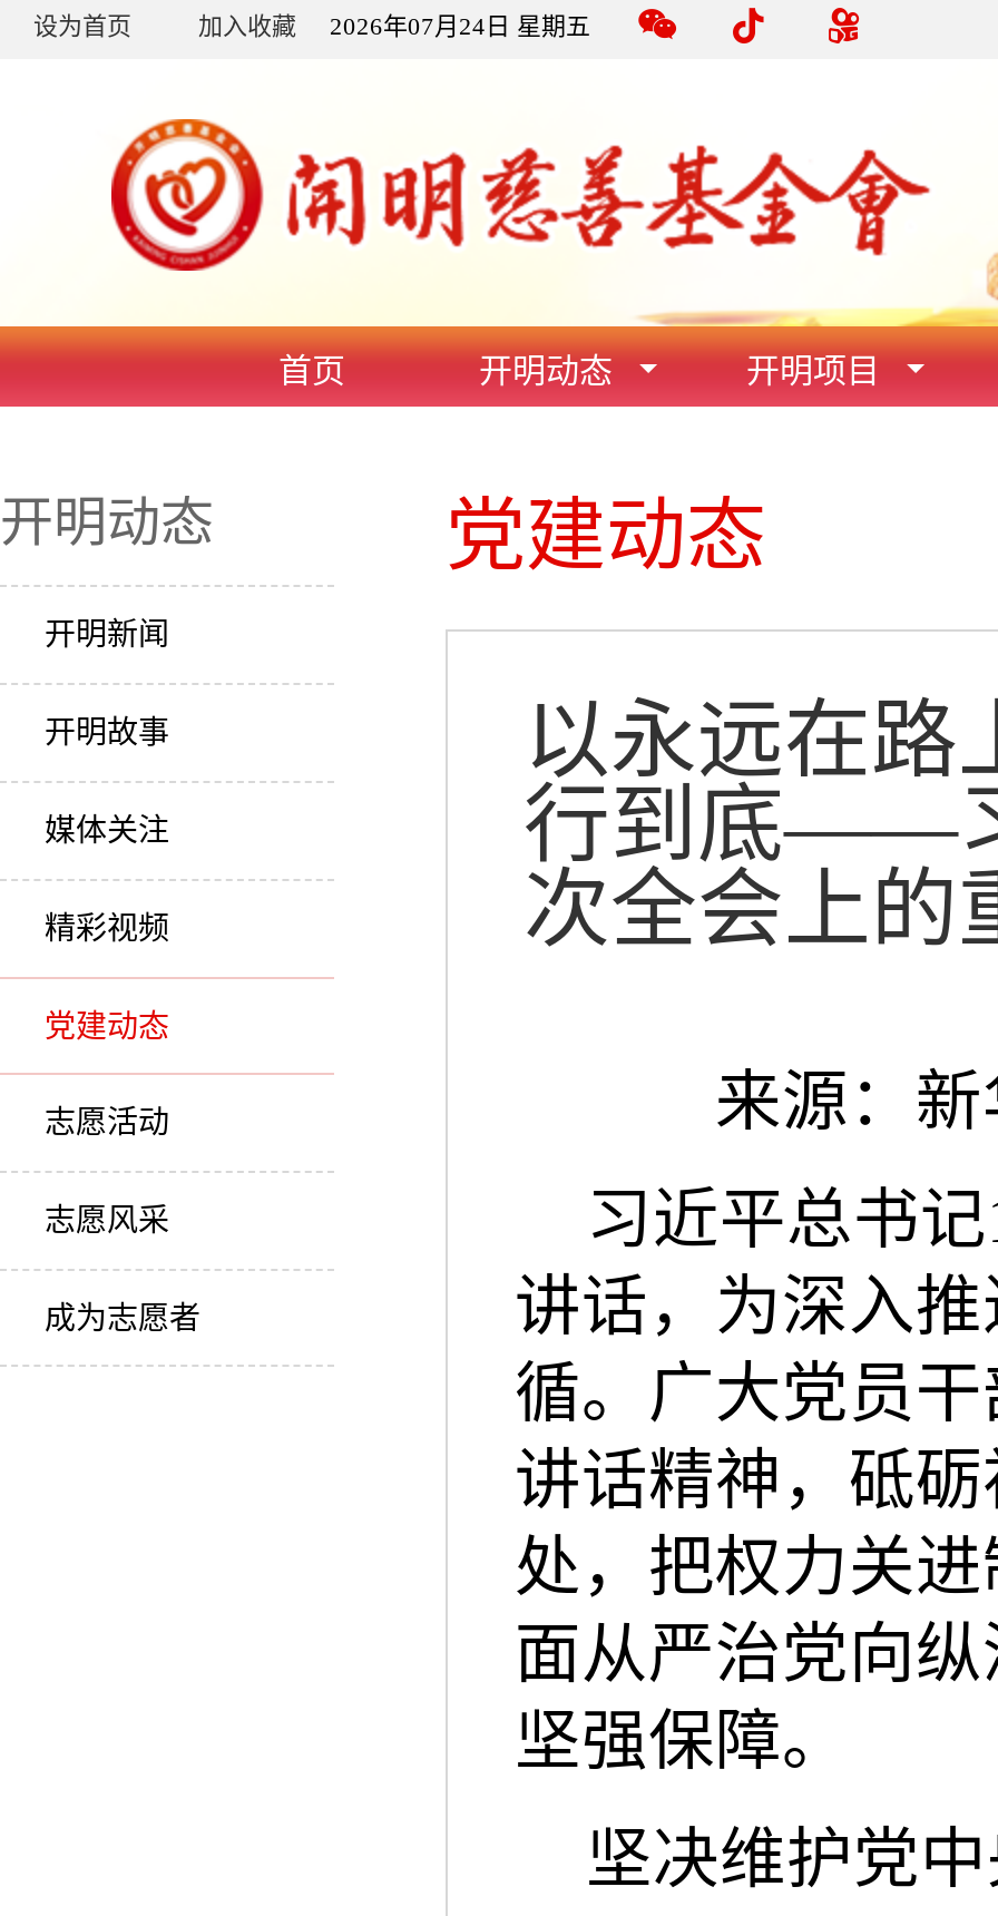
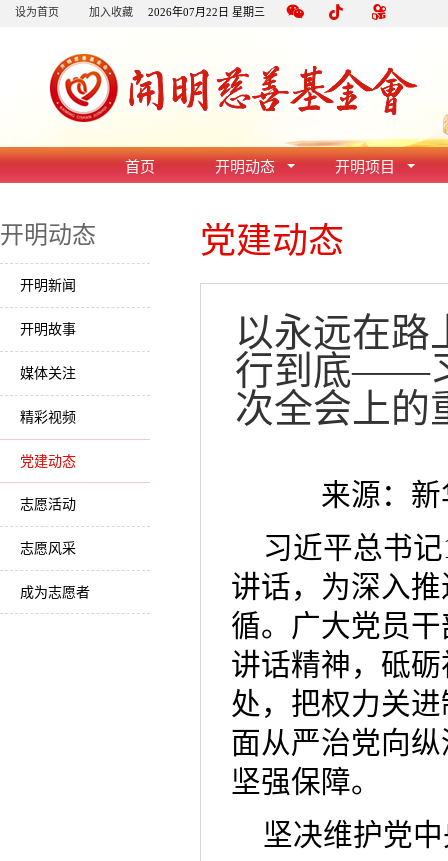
- 2026年07月24日 星期五
+ 2026年07月22日 星期三
